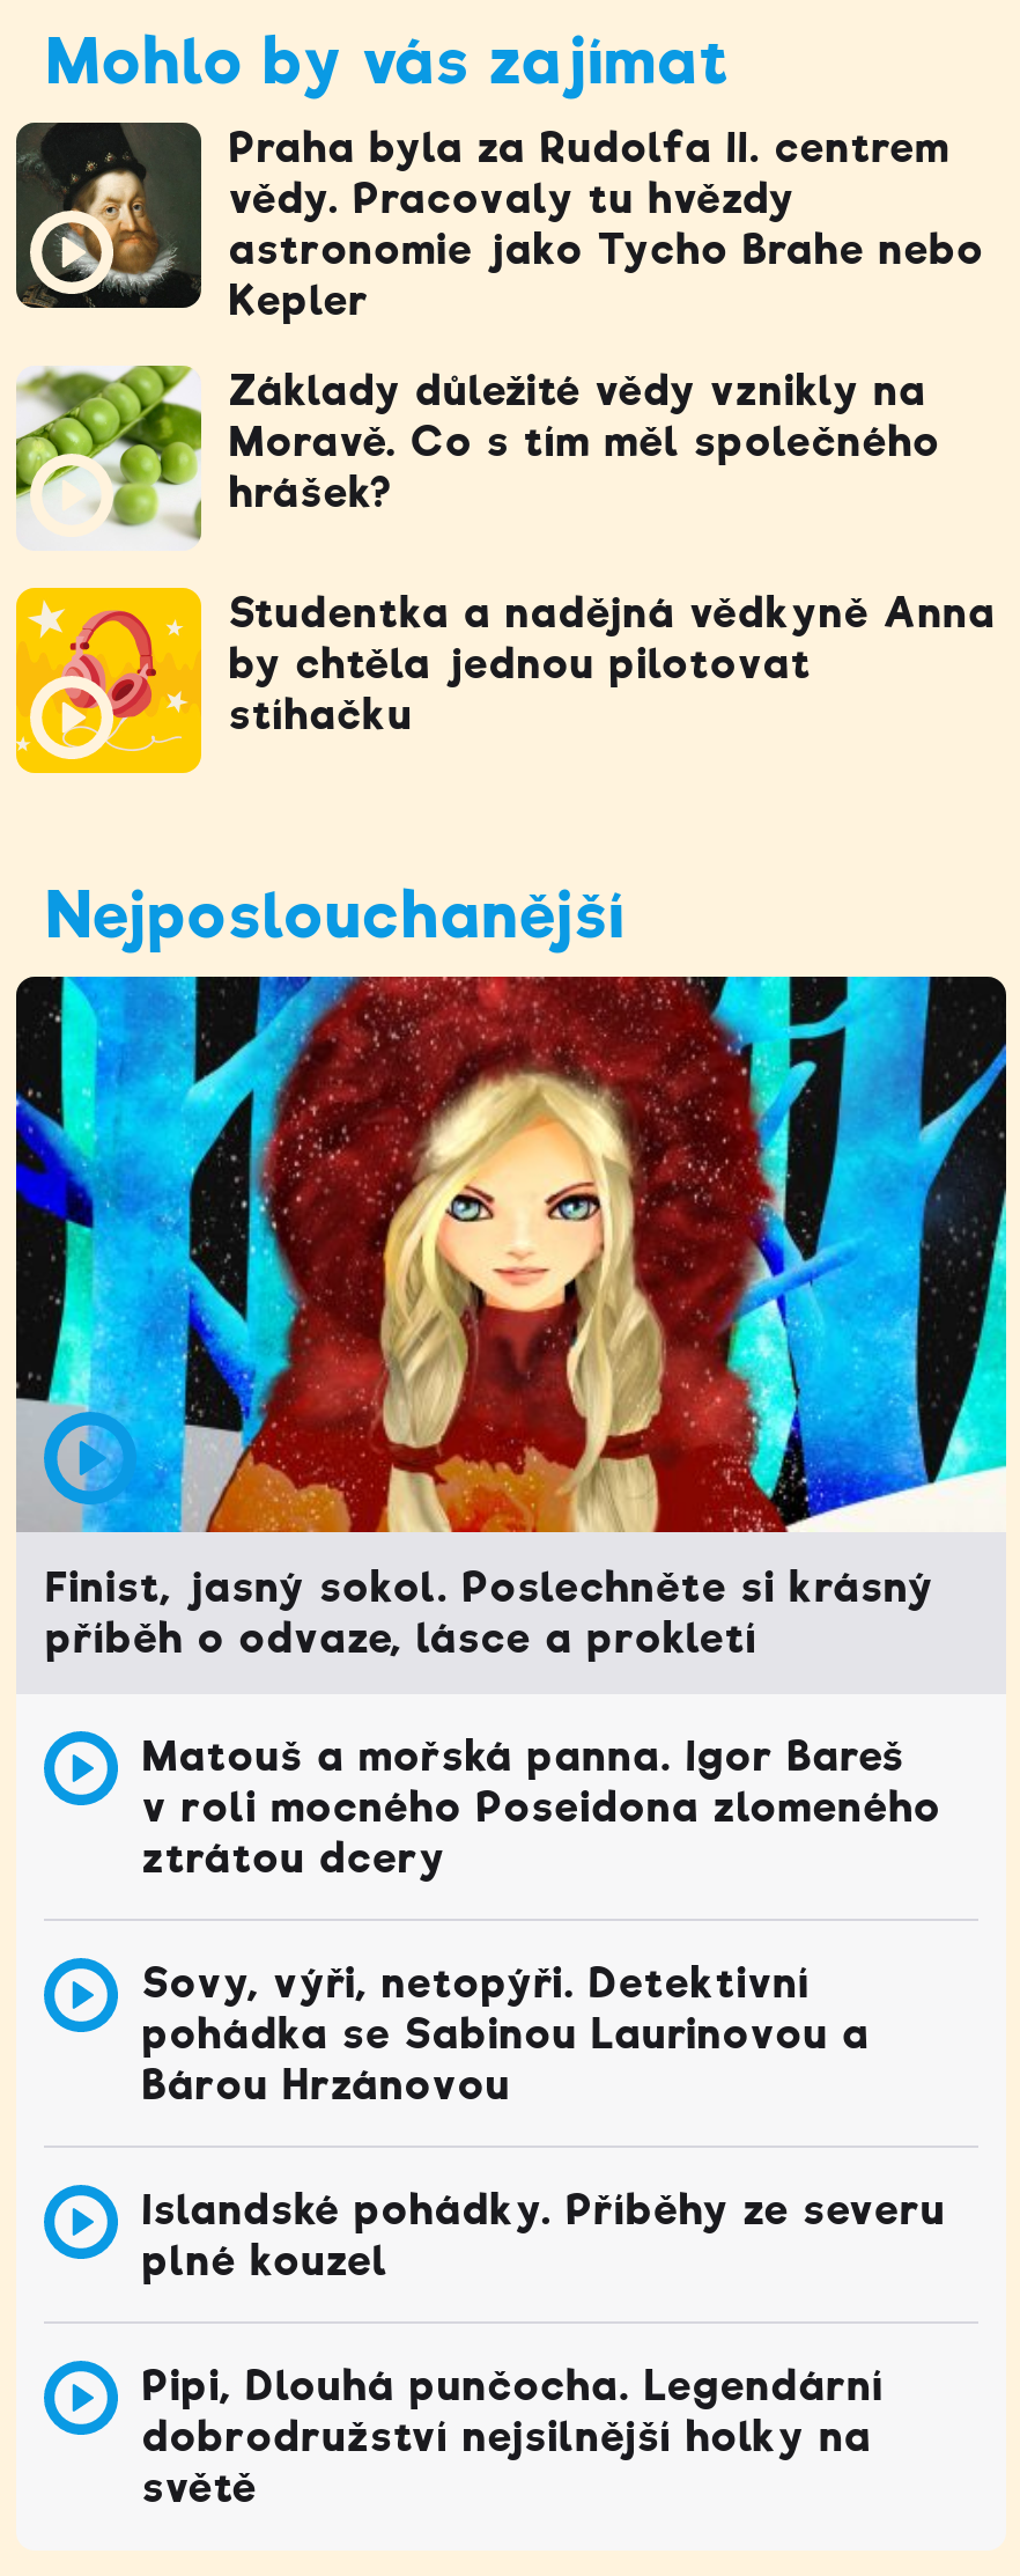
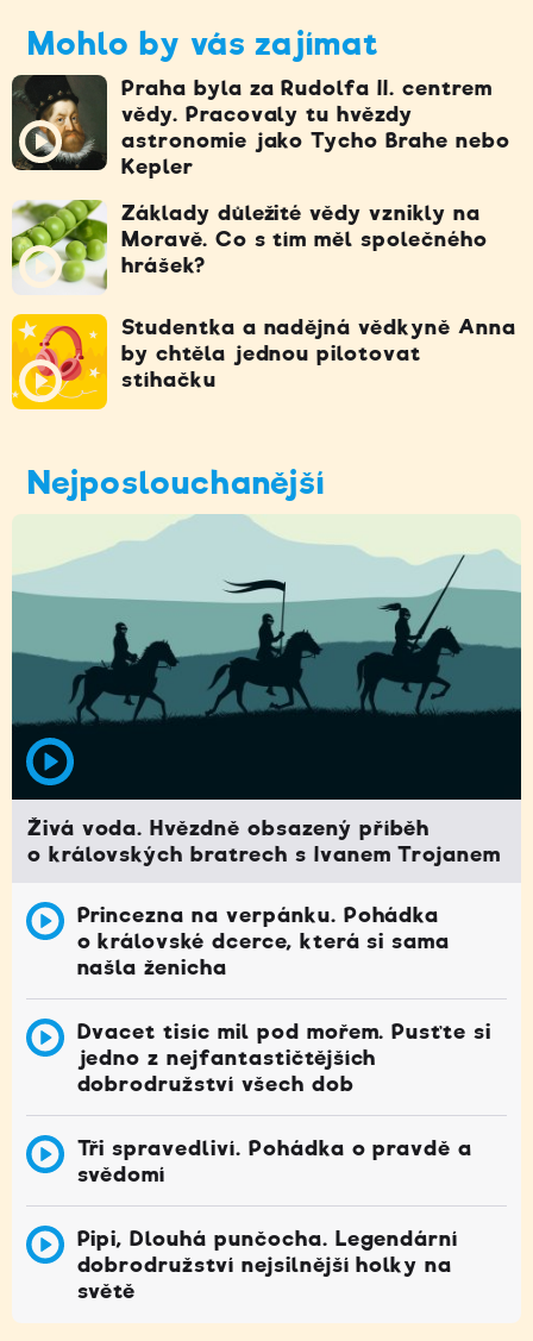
- [image]
- Finist, jasný sokol. Poslechněte si krásný
- příběh o odvaze, lásce a prokletí
+ [image]
+ Živá voda. Hvězdně obsazený příběh
+ o královských bratrech s Ivanem Trojanem

- Matouš a mořská panna. Igor Bareš
- v roli mocného Poseidona zlomeného
- ztrátou dcery
+ Princezna na verpánku. Pohádka
+ o královské dcerce, která si sama
+ našla ženicha

- Sovy, výři, netopýři. Detektivní
- pohádka se Sabinou Laurinovou a
- Bárou Hrzánovou
+ Dvacet tisíc mil pod mořem. Pusťte si
+ jedno z nejfantastičtějších
+ dobrodružství všech dob

- Islandské pohádky. Příběhy ze severu
- plné kouzel
+ Tři spravedliví. Pohádka o pravdě a
+ svědomí
